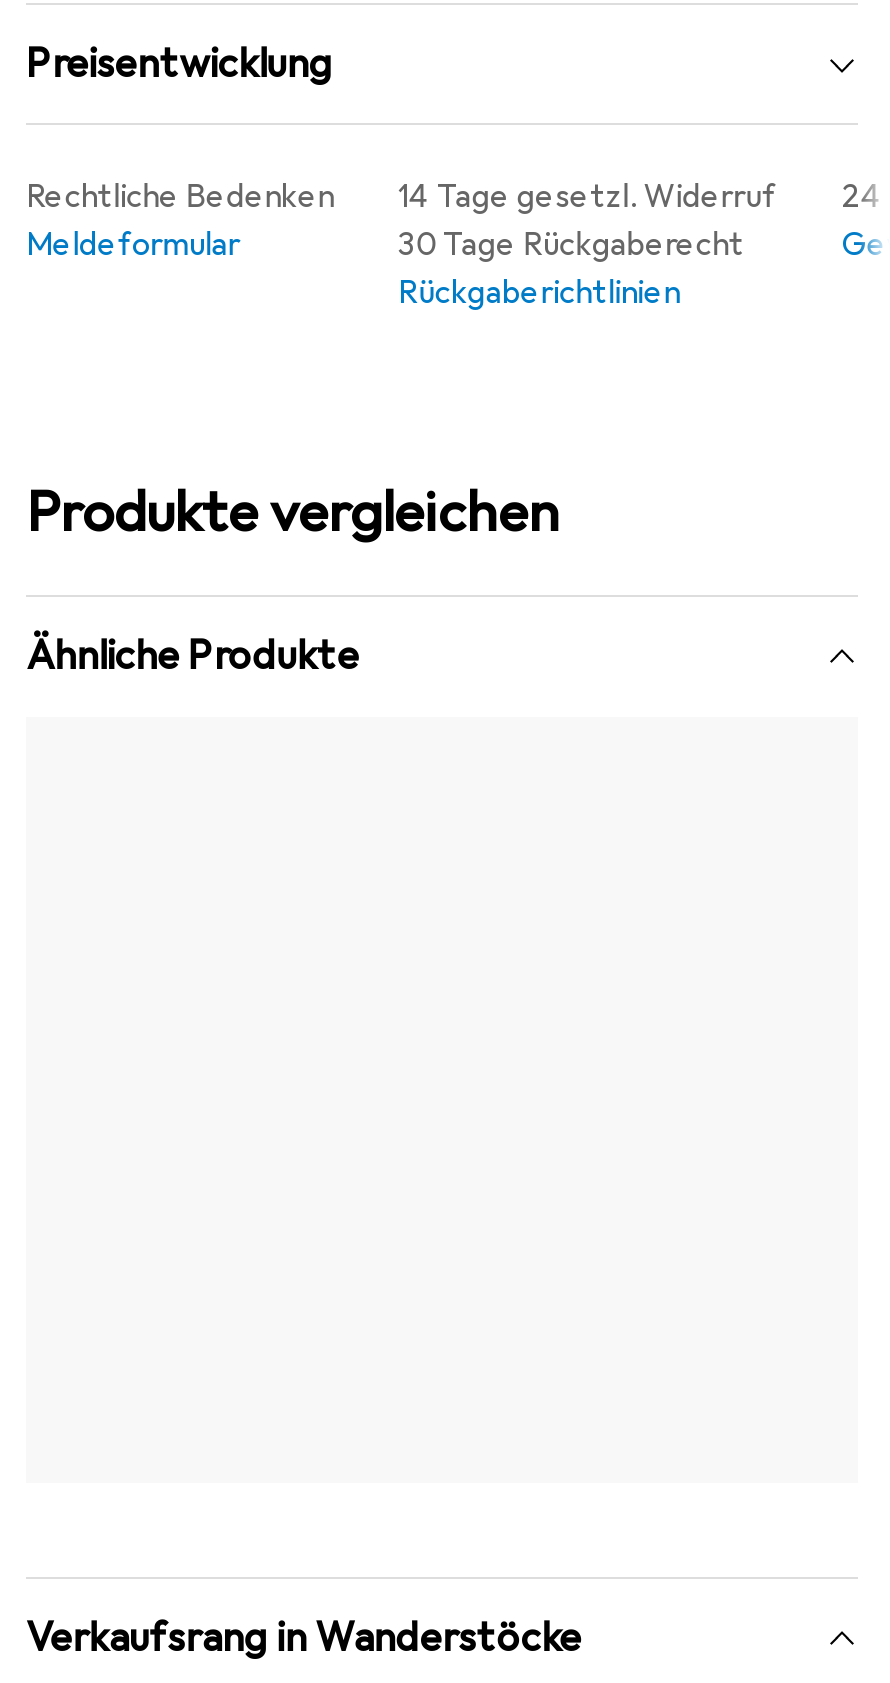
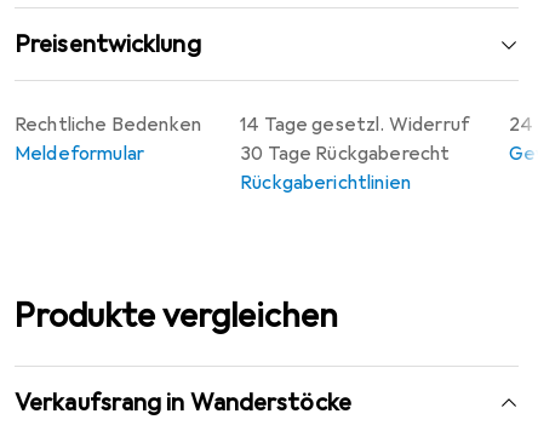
- Ähnliche Produkte
